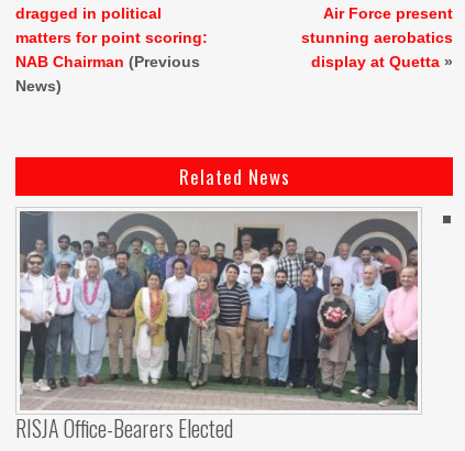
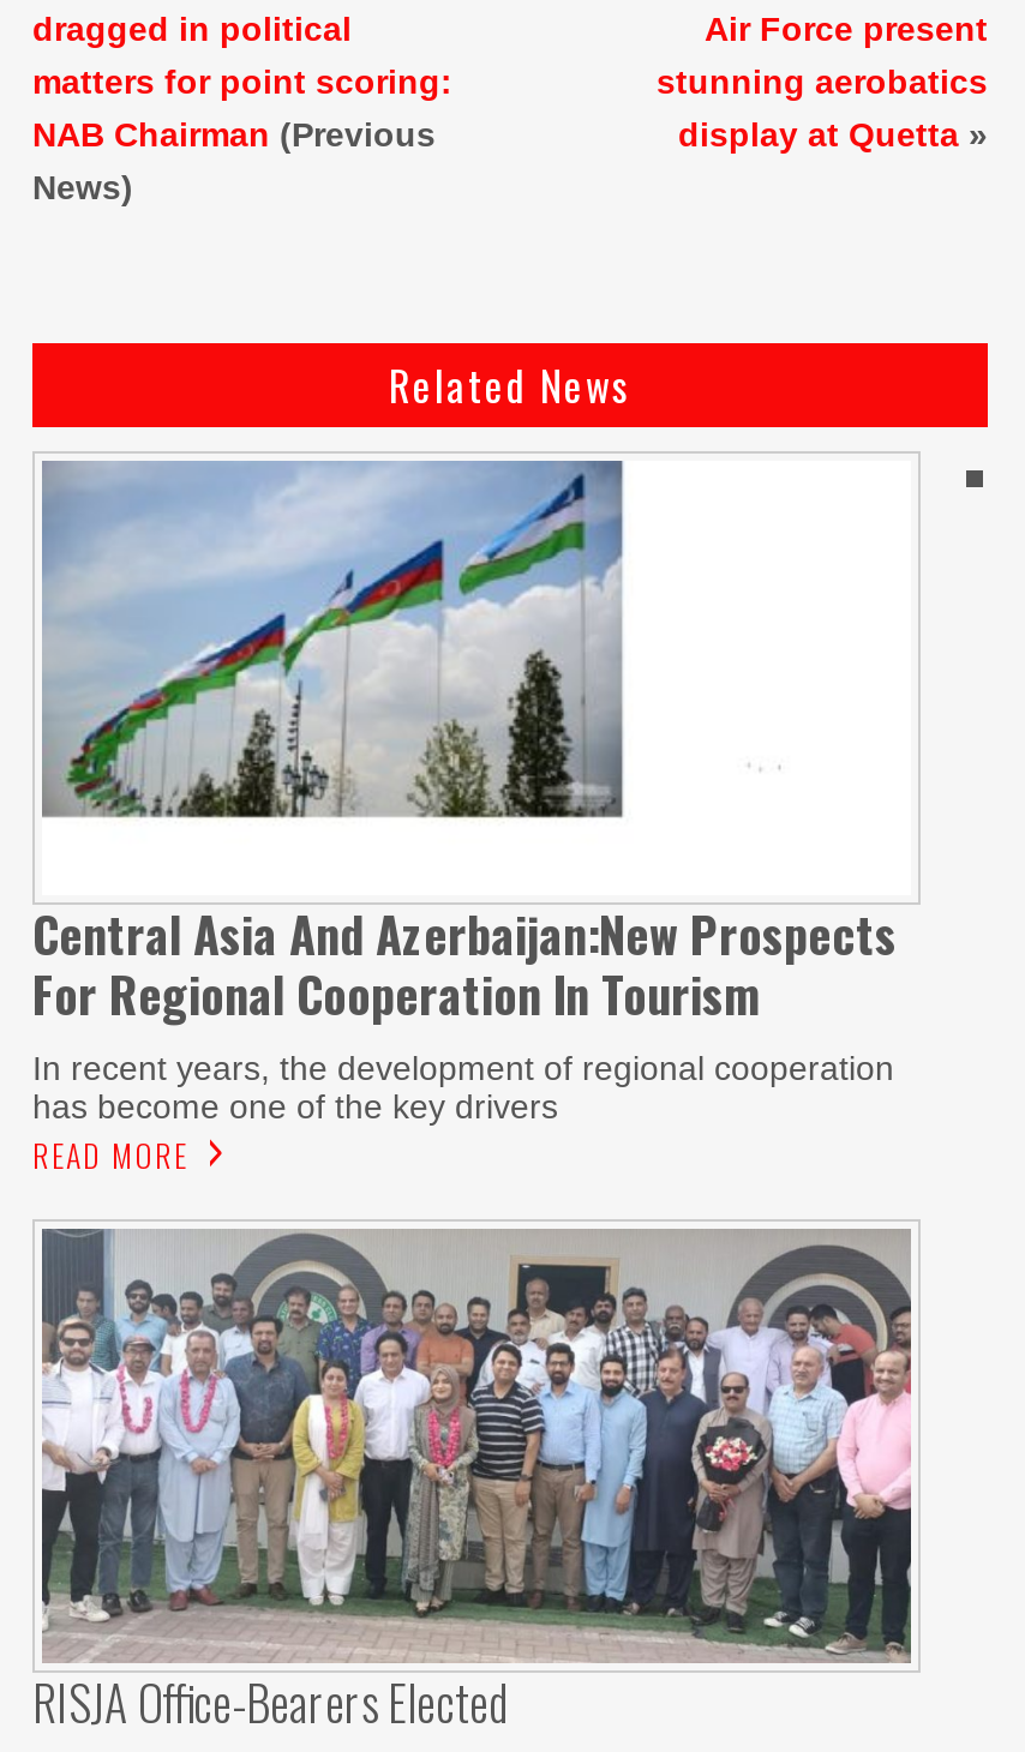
+ [image]
+ Central Asia And Azerbaijan:New Prospects
+ For Regional Cooperation In Tourism
+ In recent years, the development of regional cooperation
+ has become one of the key drivers
+ READ MORE
